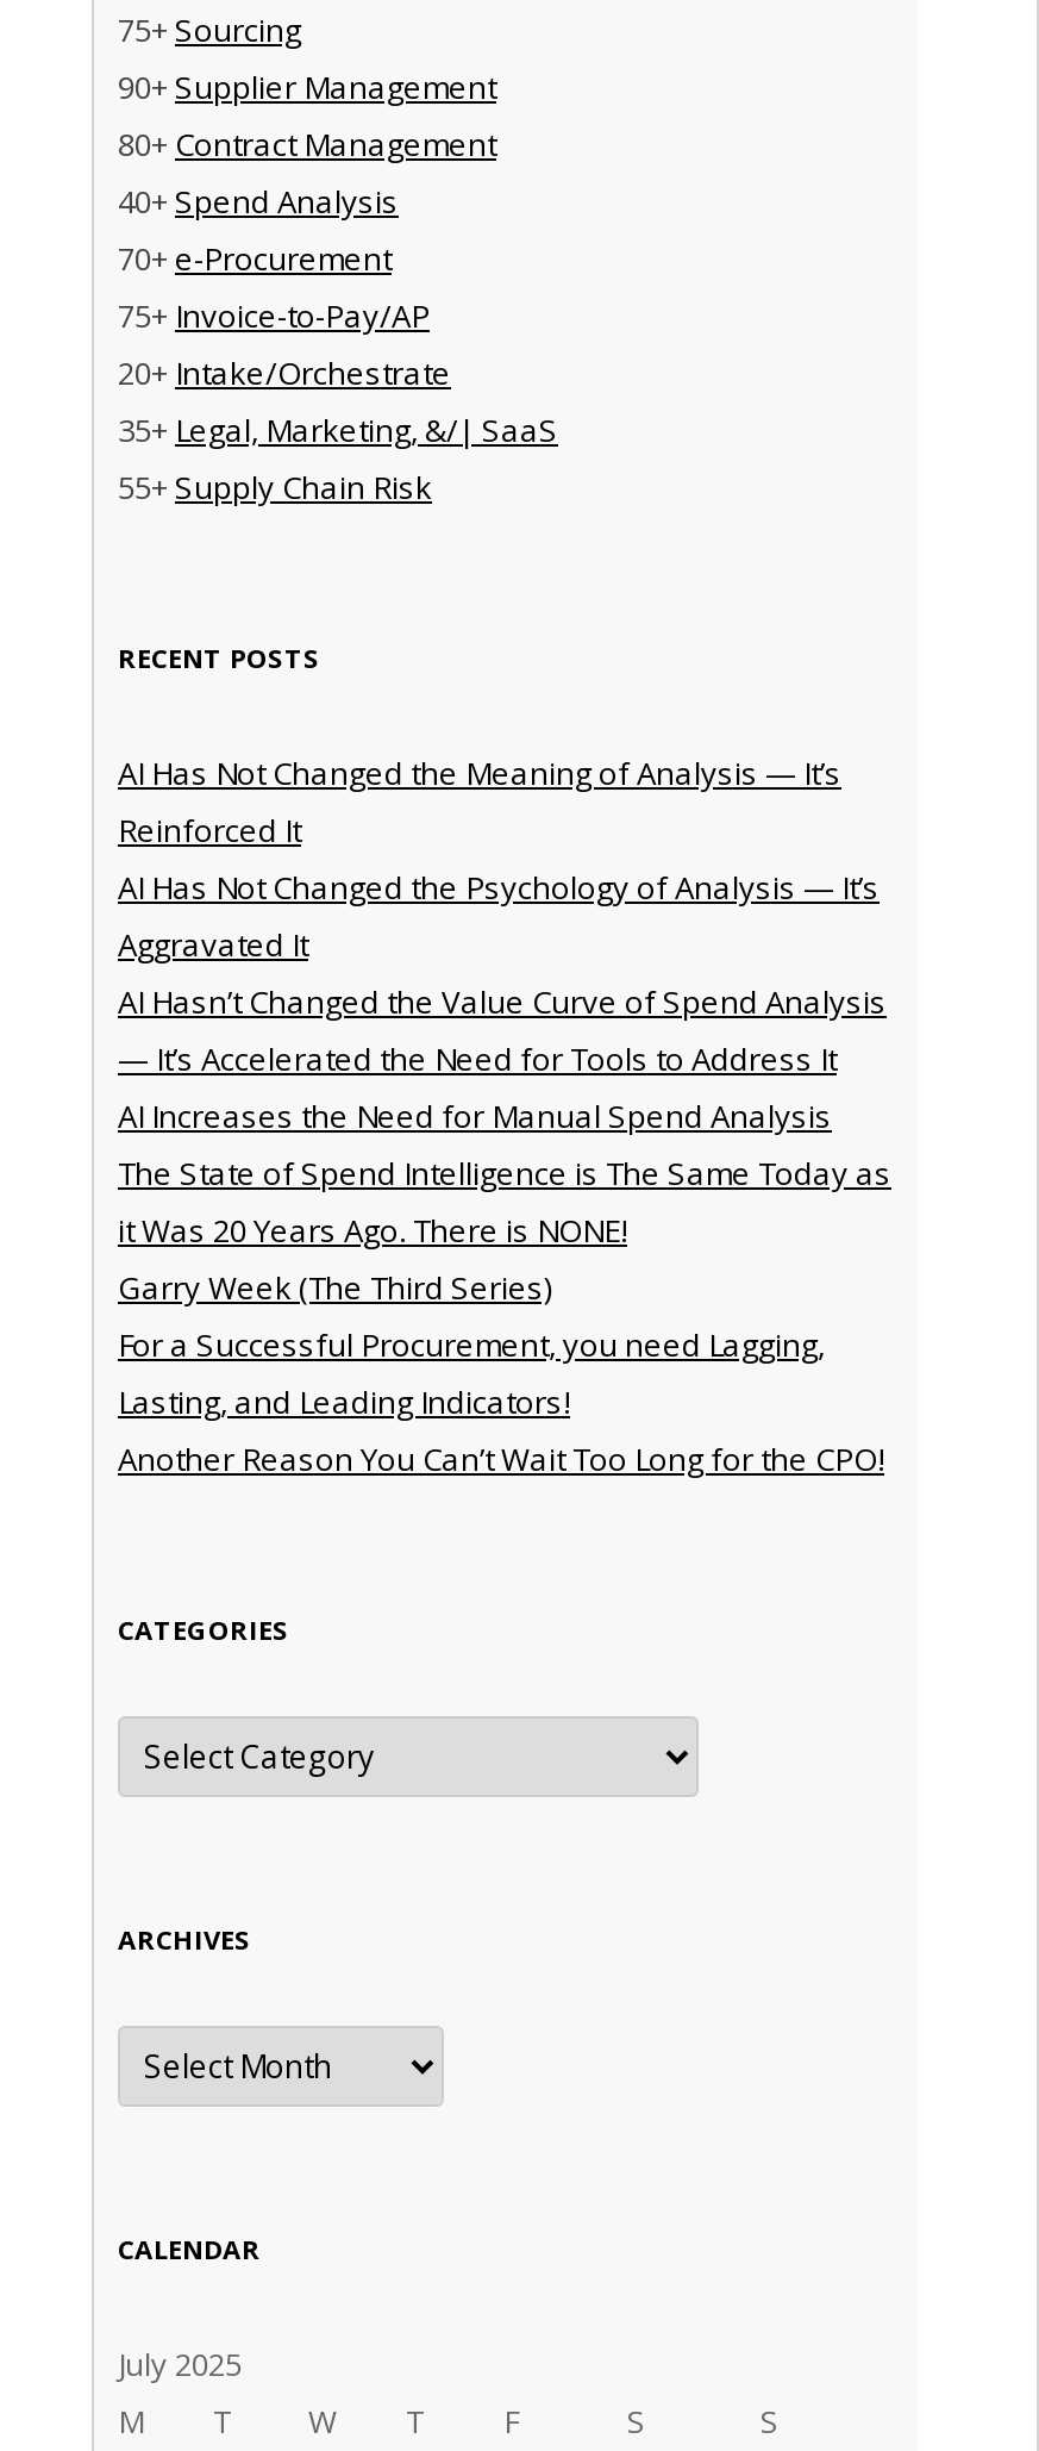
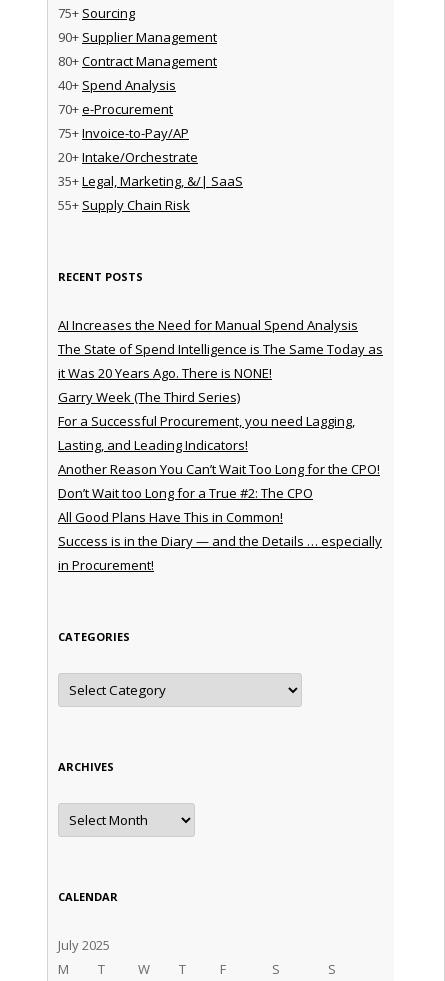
- AI Has Not Changed the Meaning of Analysis — It’s
- Reinforced It
- AI Has Not Changed the Psychology of Analysis — It’s
- Aggravated It
- AI Hasn’t Changed the Value Curve of Spend Analysis
- — It’s Accelerated the Need for Tools to Address It

moved up: AI Increases the Need for Manual Spend Analysis | The State of Spend Intelligence is The Same Today as | it Was 20 Years Ago. There is NONE! | Garry Week (The Third Series) | For a Successful Procurement, you need Lagging, | Lasting, and Leading Indicators! | Another Reason You Can’t Wait Too Long for the CPO!

+ Don’t Wait too Long for a True #2: The CPO
+ All Good Plans Have This in Common!
+ Success is in the Diary — and the Details … especially
+ in Procurement!
